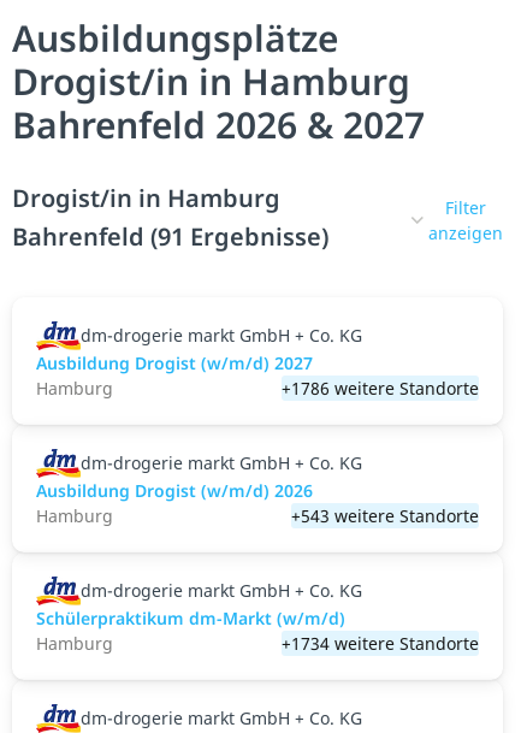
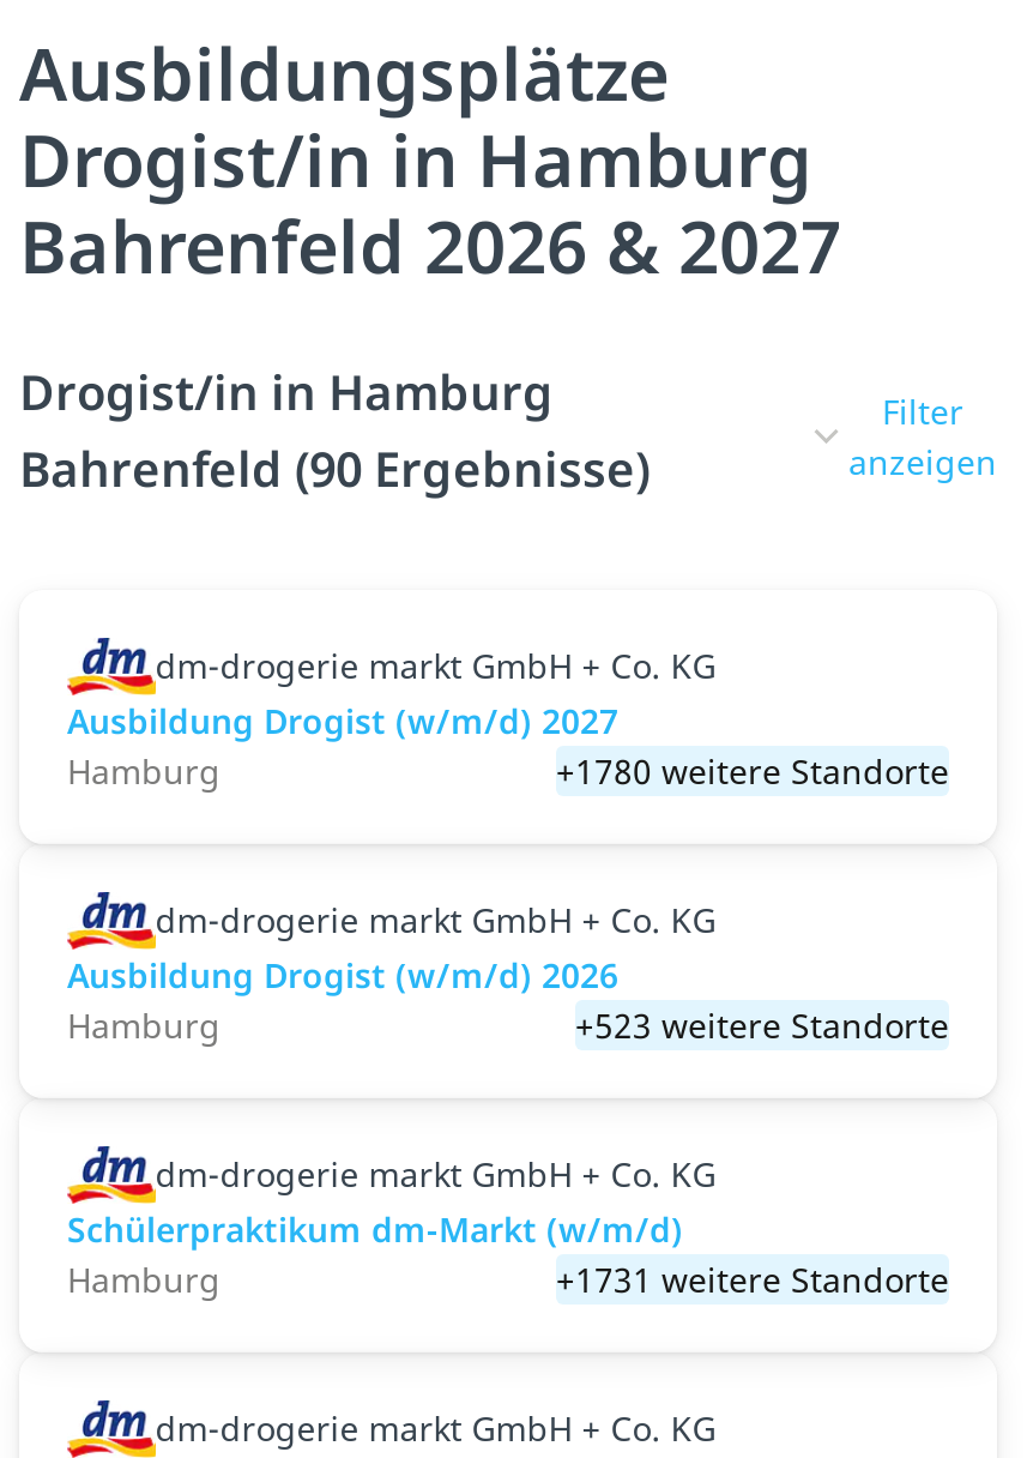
- Bahrenfeld (91 Ergebnisse)
+ Bahrenfeld (90 Ergebnisse)

- +1786 weitere Standorte
+ +1780 weitere Standorte

- +543 weitere Standorte
+ +523 weitere Standorte

- +1734 weitere Standorte
+ +1731 weitere Standorte
